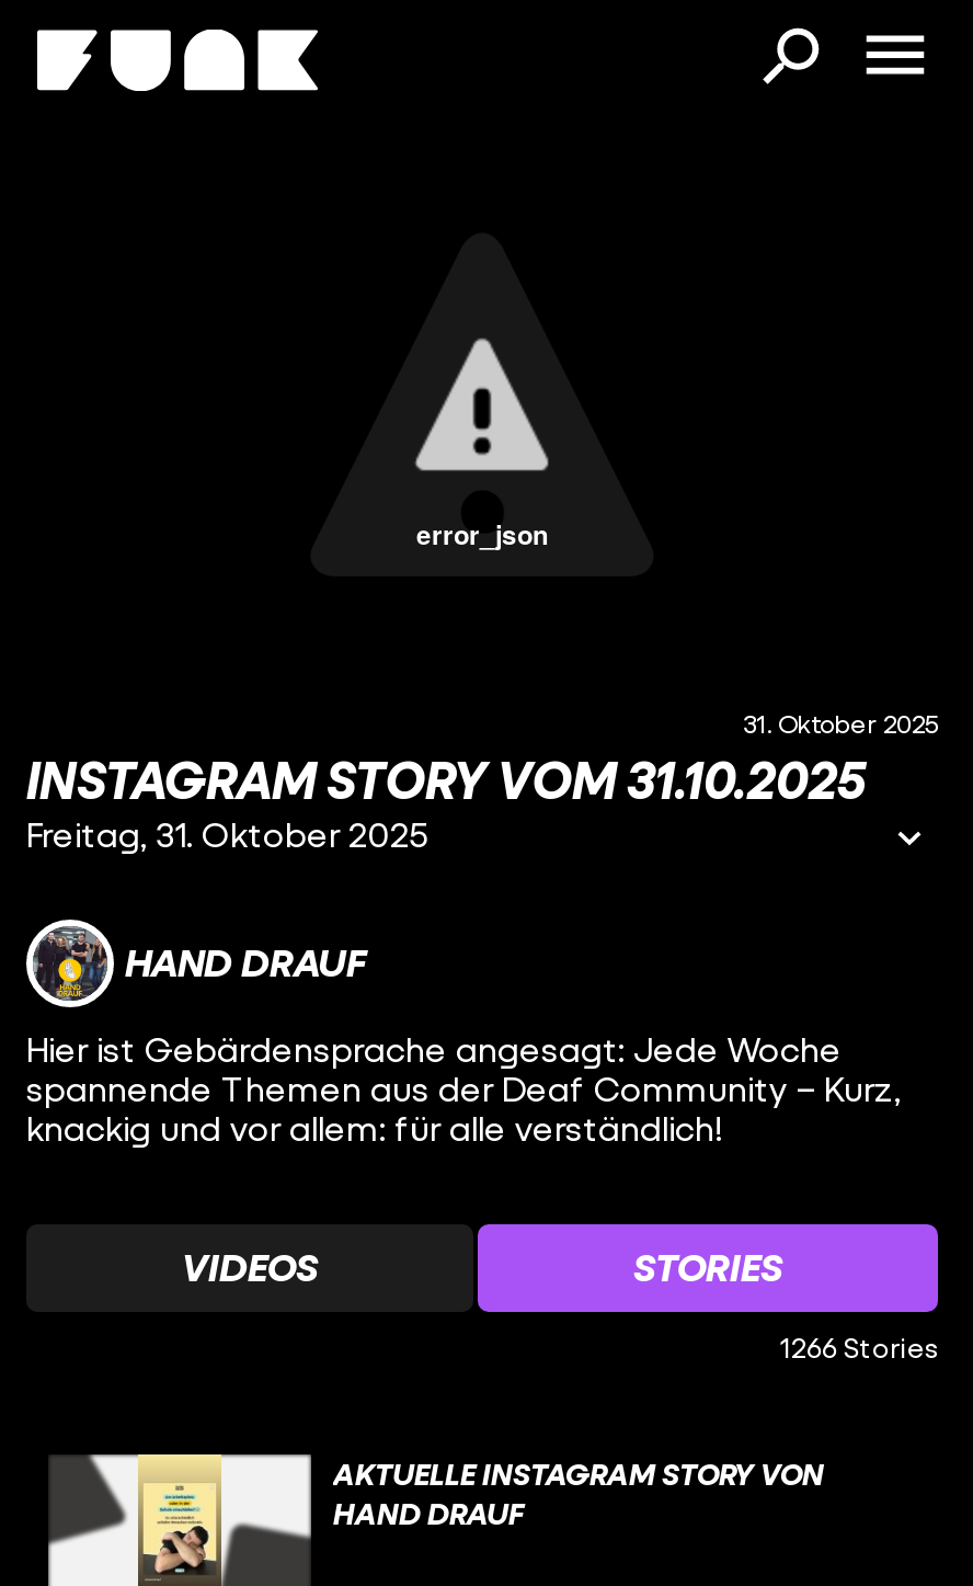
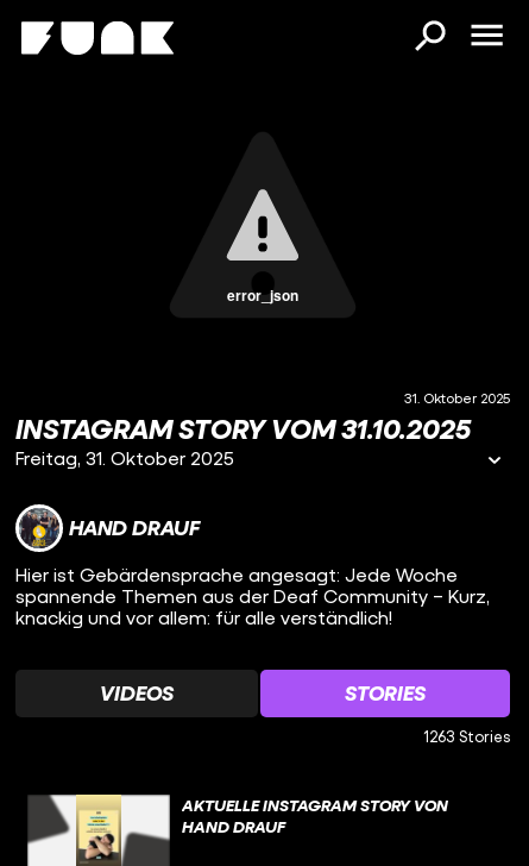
- 1266 Stories
+ 1263 Stories
